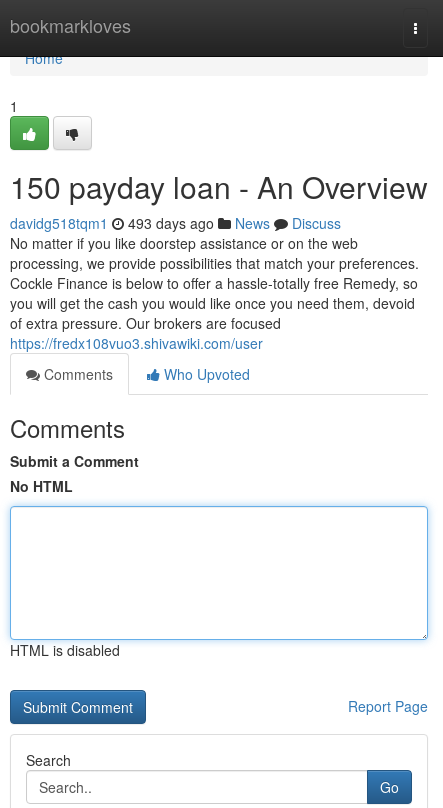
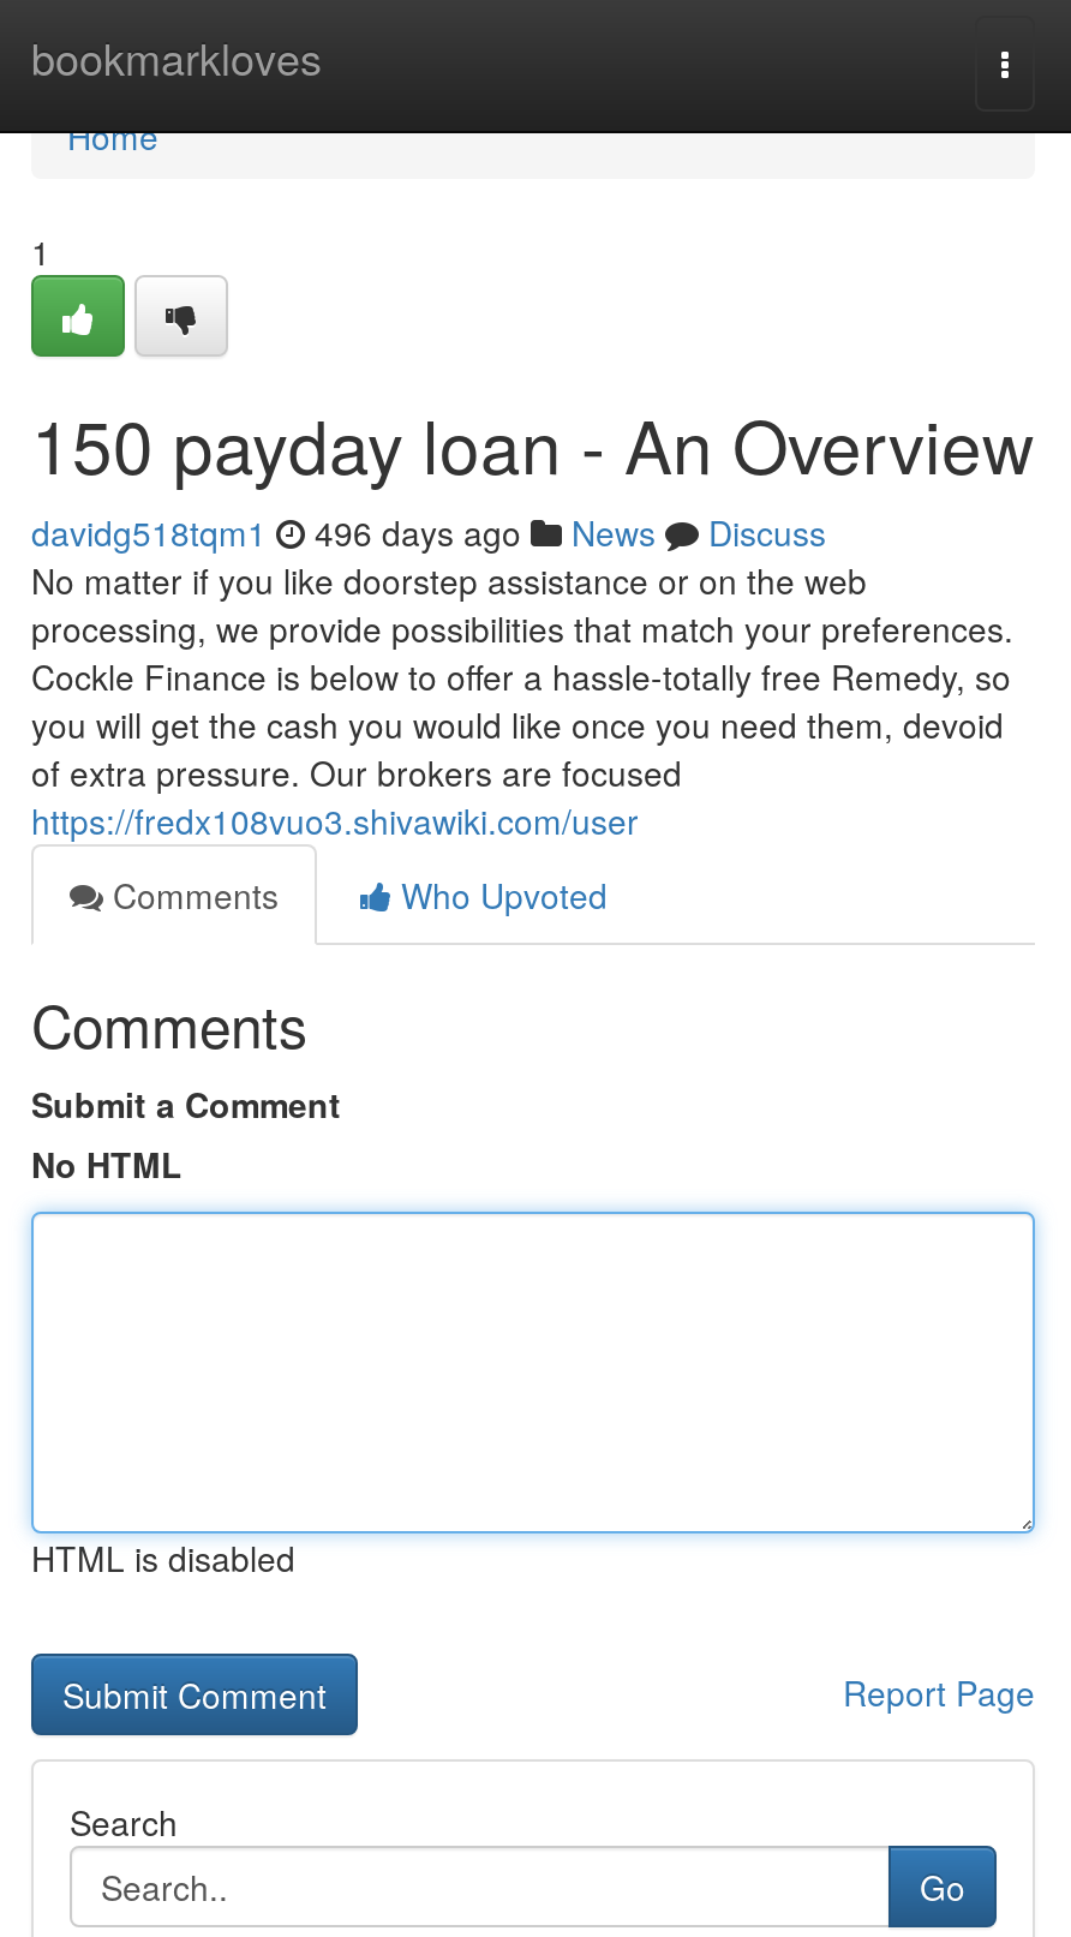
- davidg518tqm1 493 days ago News Discuss
+ davidg518tqm1 496 days ago News Discuss
